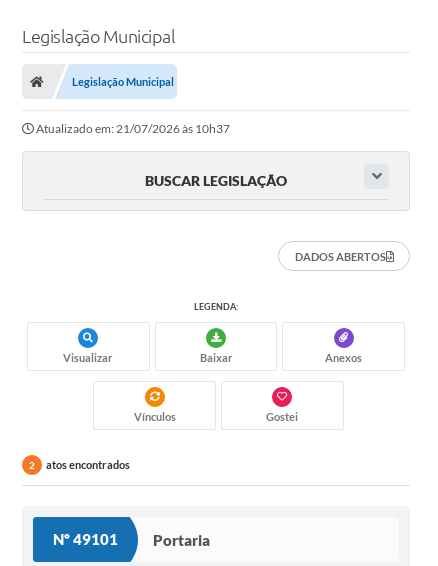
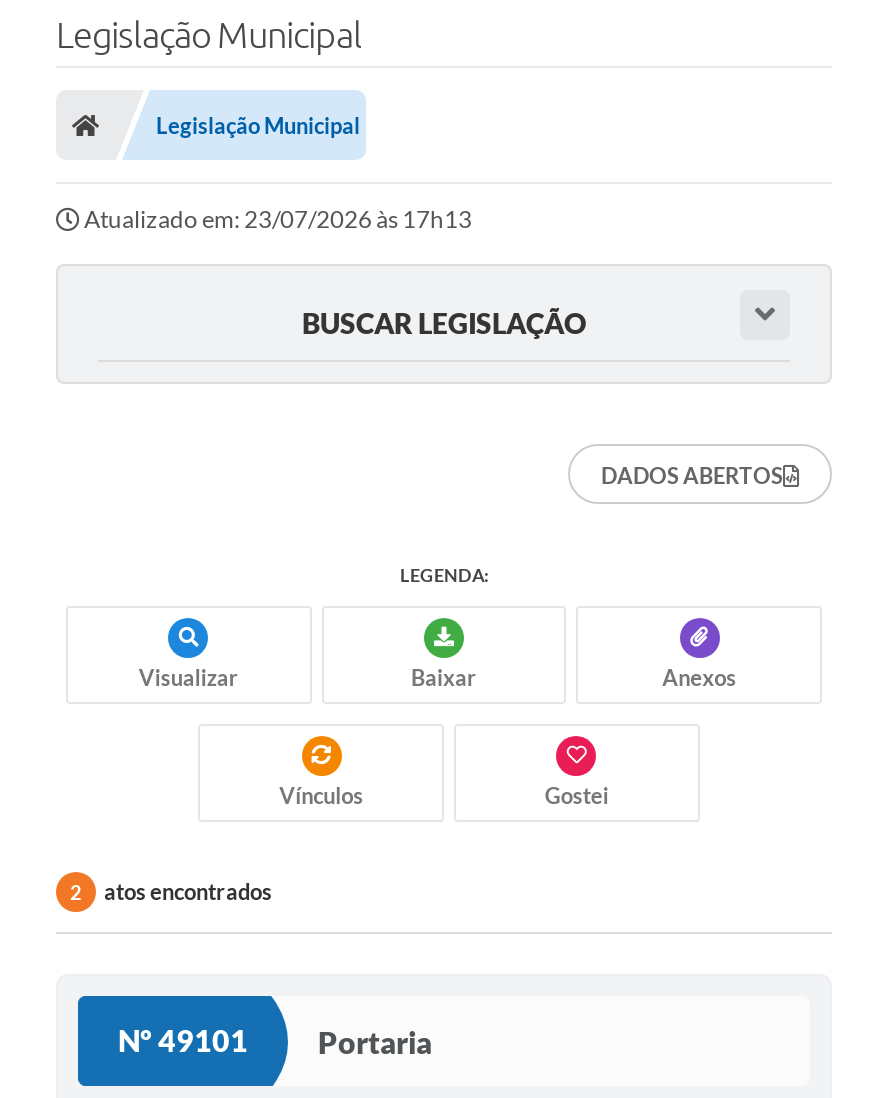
- Atualizado em: 21/07/2026 às 10h37
+ Atualizado em: 23/07/2026 às 17h13
